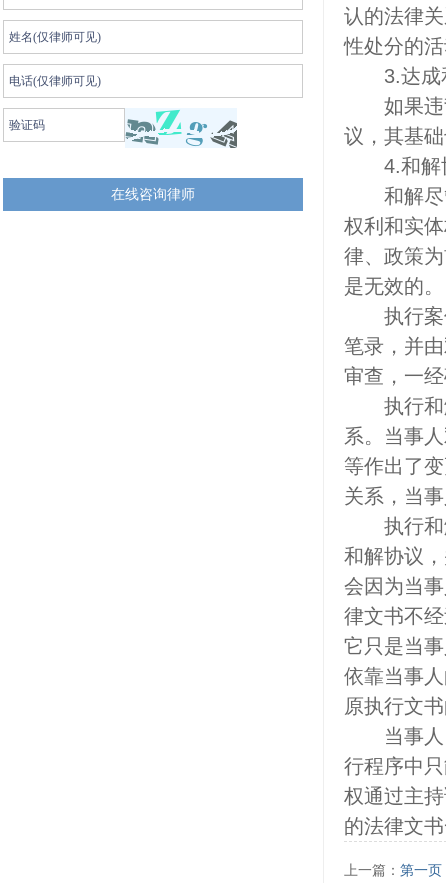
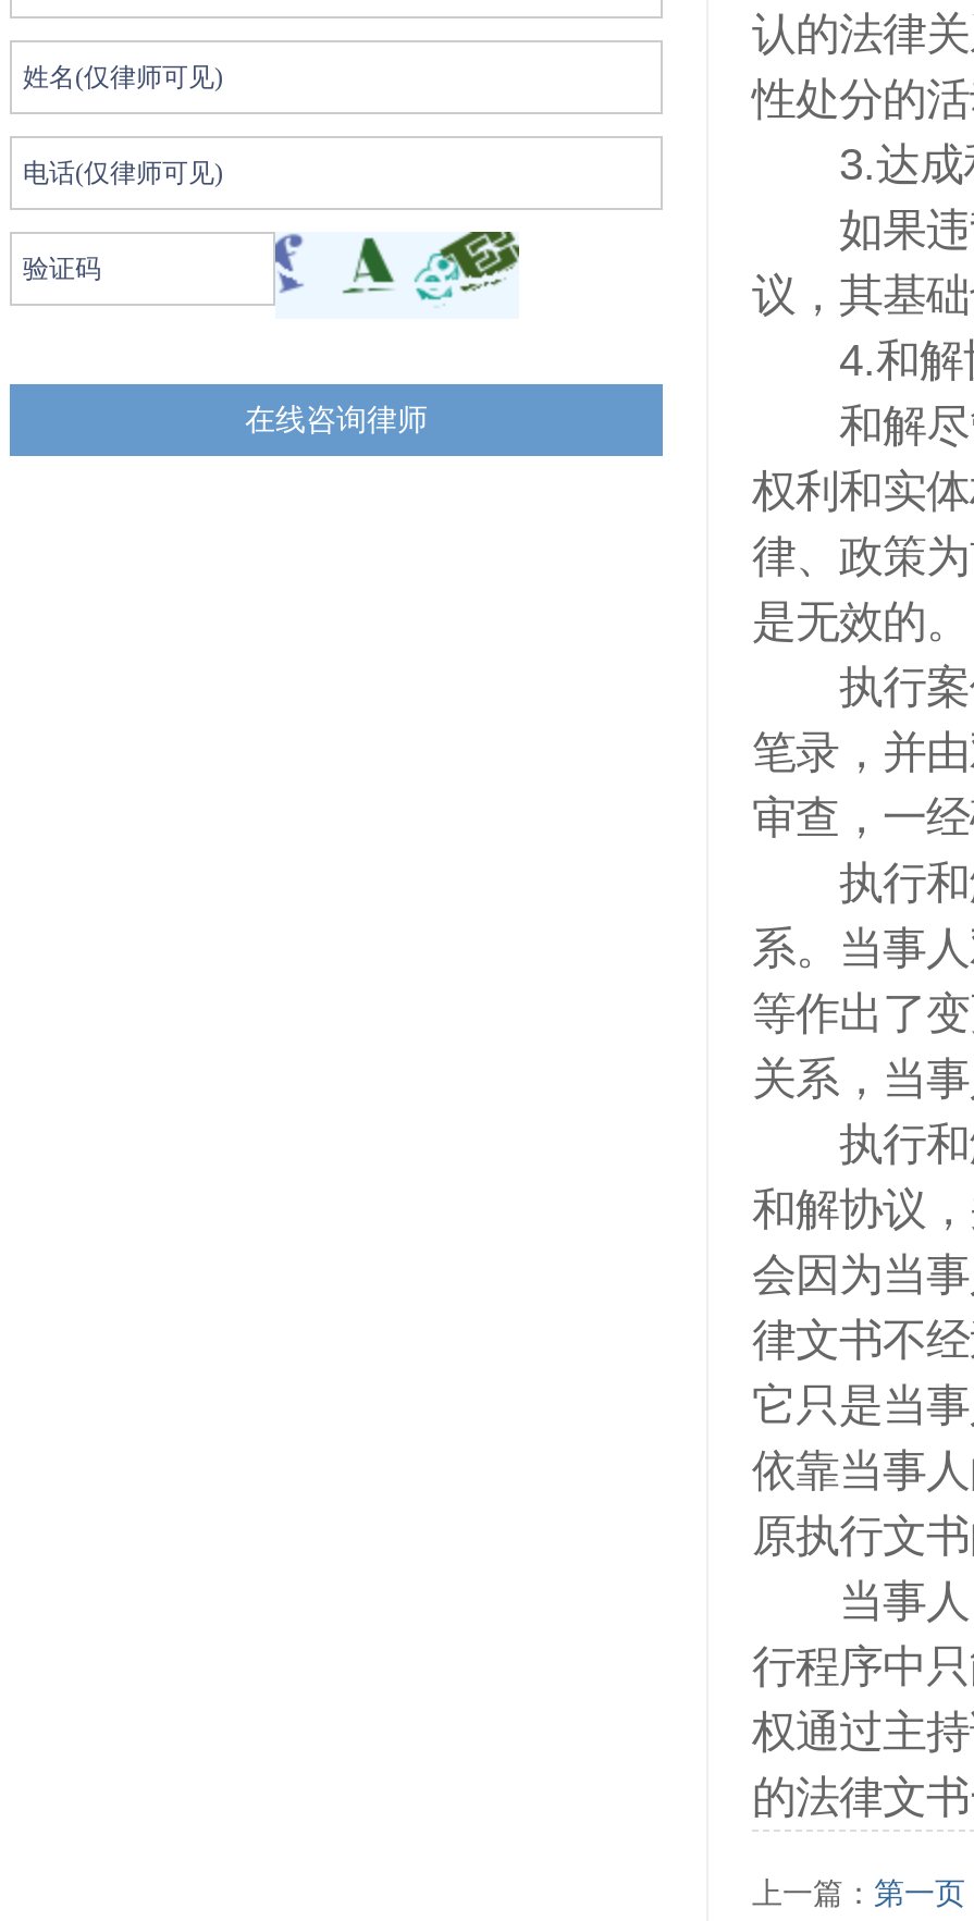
- [image]
+ [image]
